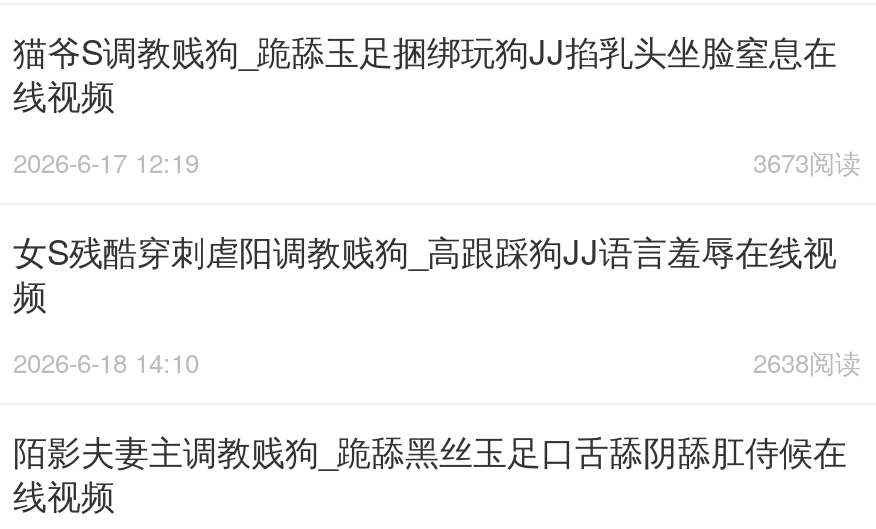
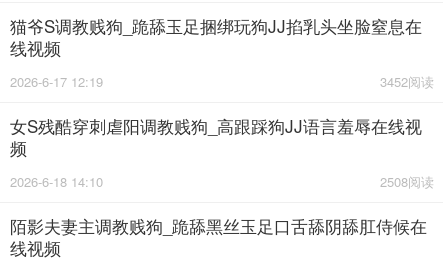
- 3673阅读
+ 3452阅读

- 2638阅读
+ 2508阅读
